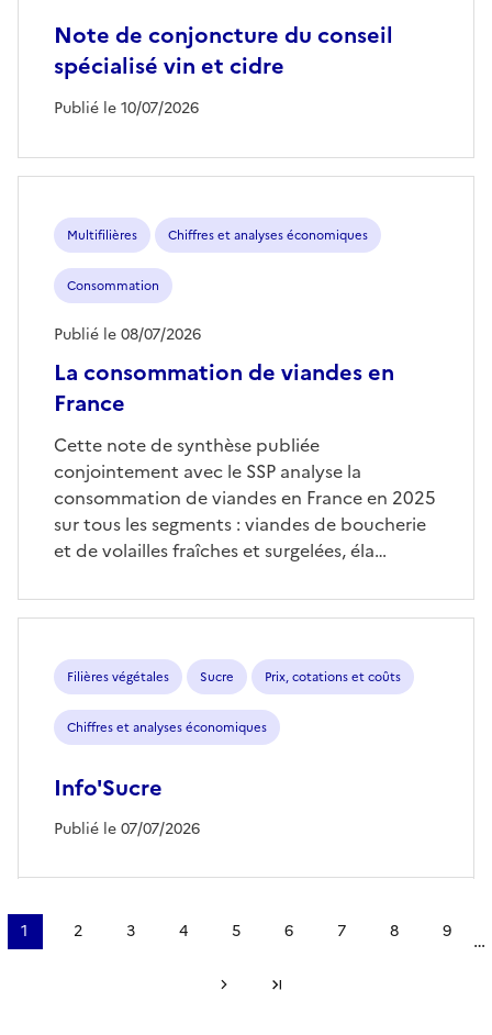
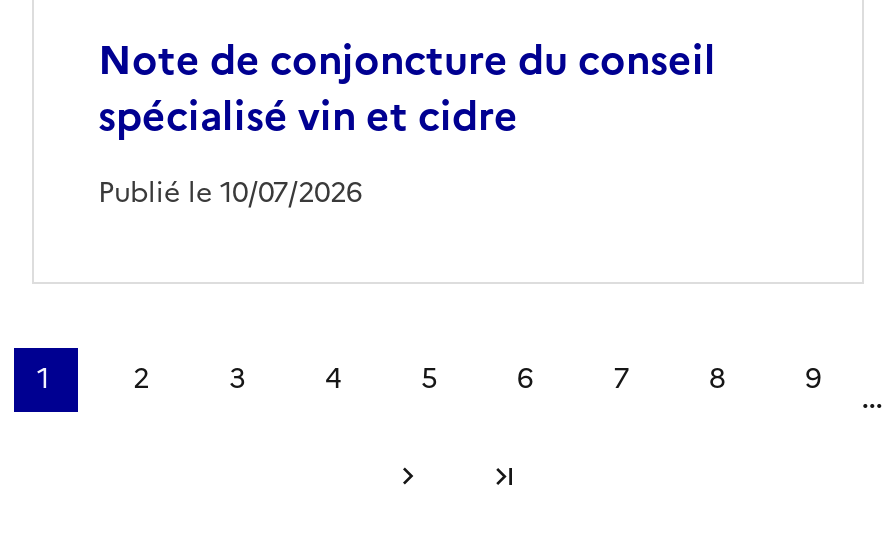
- Multifilières
- Chiffres et analyses économiques
- Consommation
- La consommation de viandes en
- France

- Publié le 08/07/2026

- Cette note de synthèse publiée
- conjointement avec le SSP analyse la
- consommation de viandes en France en 2025
- sur tous les segments : viandes de boucherie
- et de volailles fraîches et surgelées, éla…

- Filières végétales
- Sucre
- Prix, cotations et coûts
- Chiffres et analyses économiques
- Info'Sucre
- Publié le 07/07/2026
